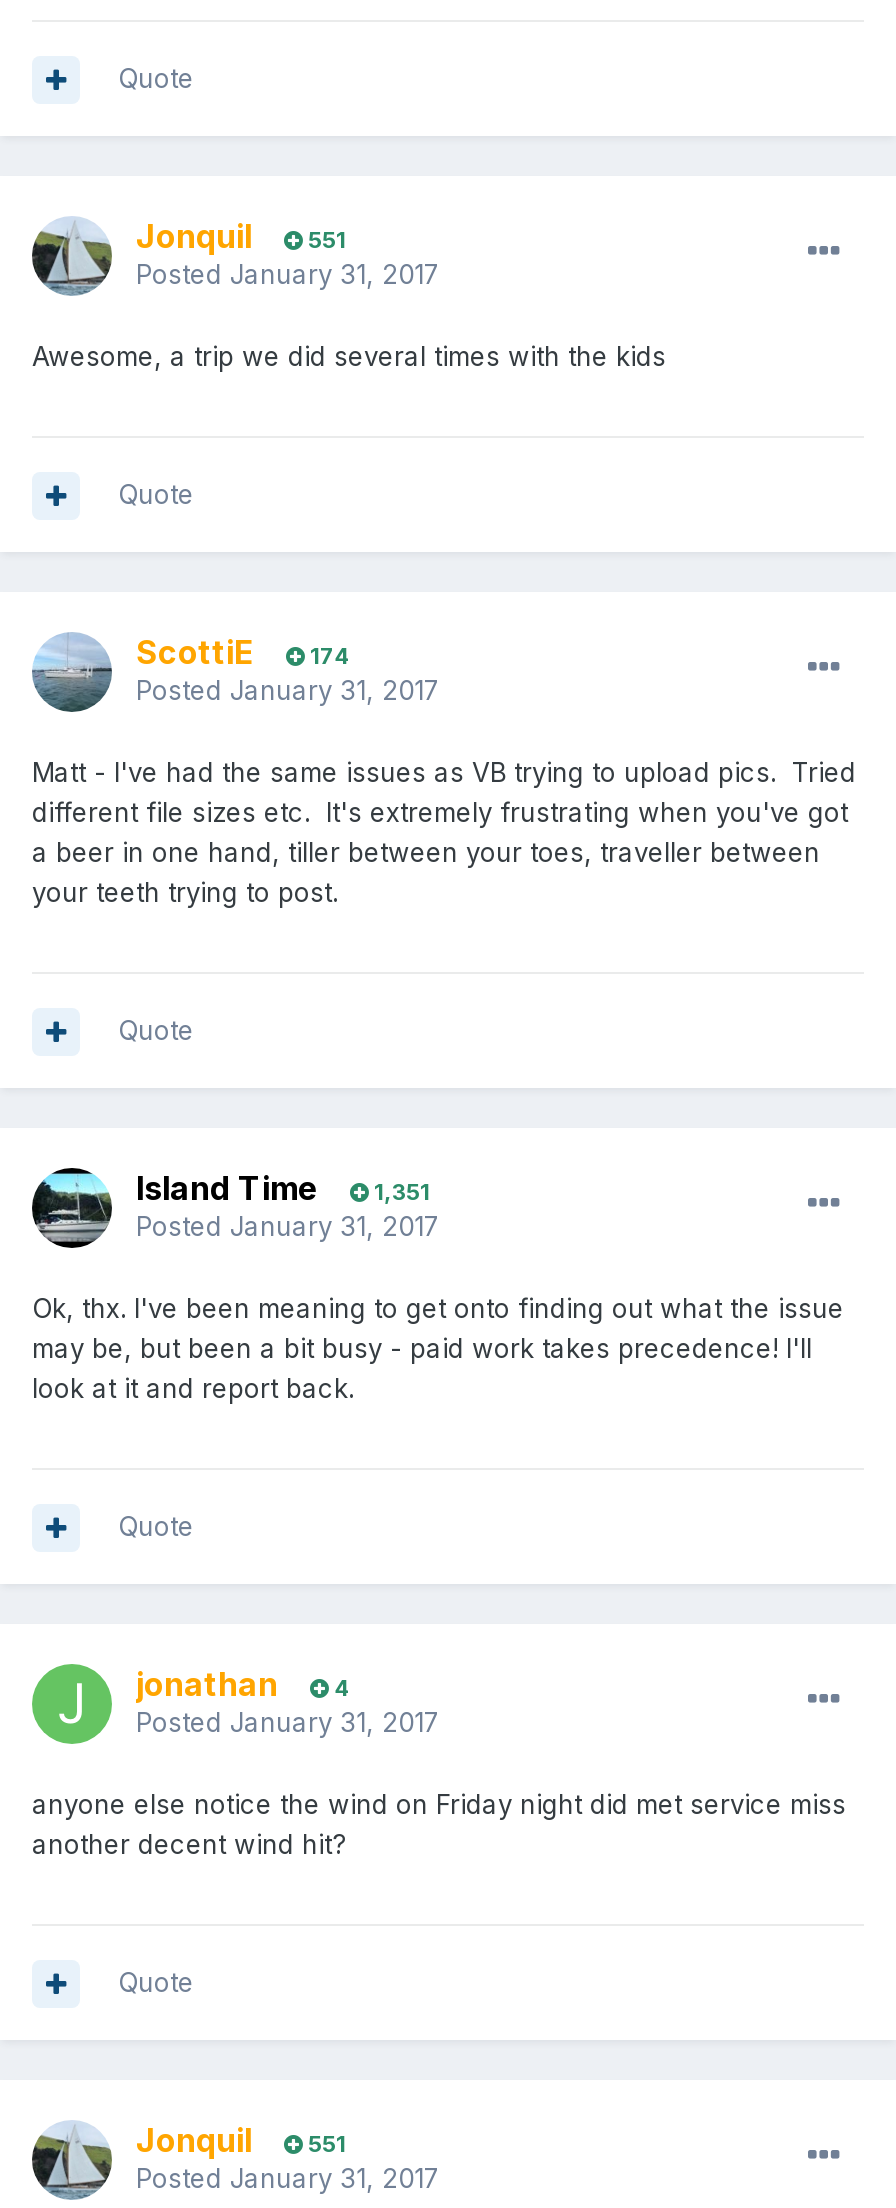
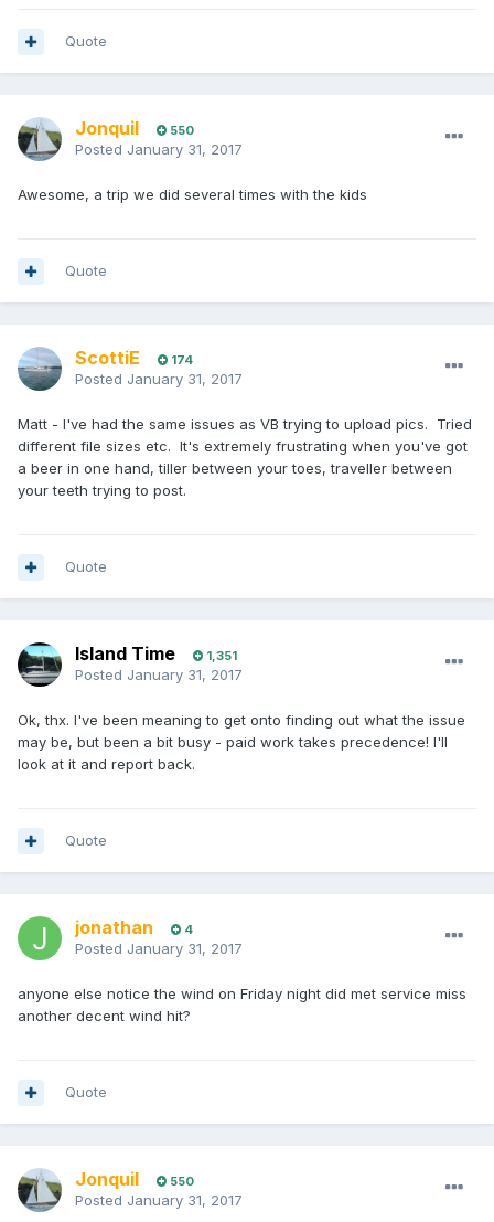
- Jonquil 551
+ Jonquil 550

- Jonquil 551
+ Jonquil 550
